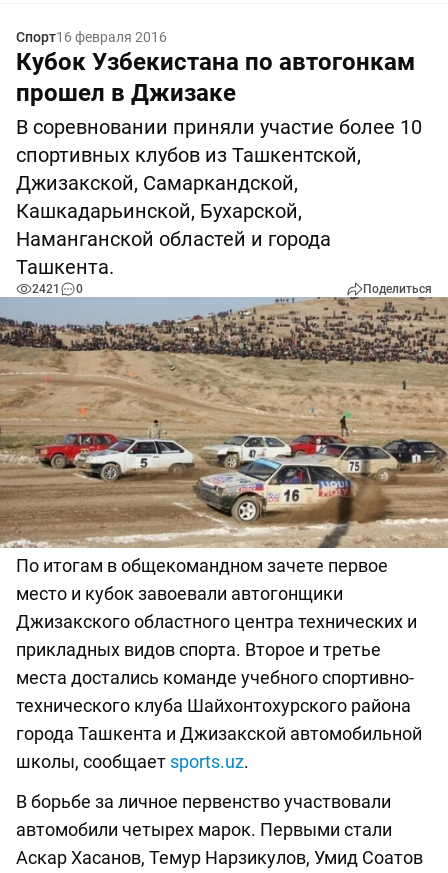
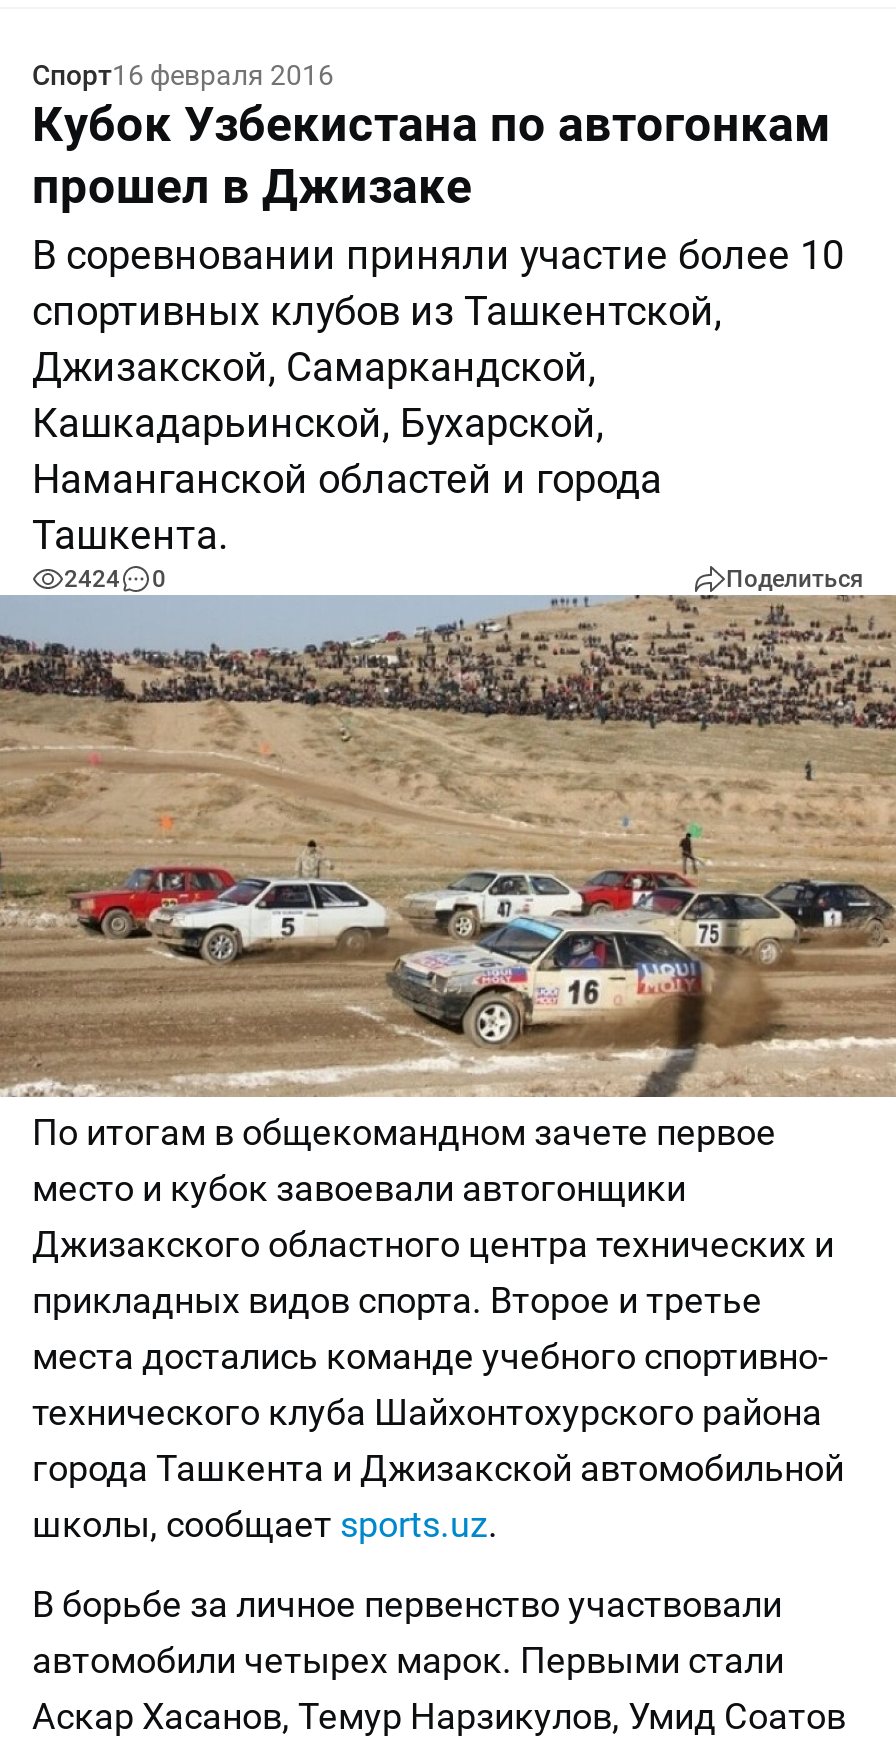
- 2421 0
+ 2424 0
